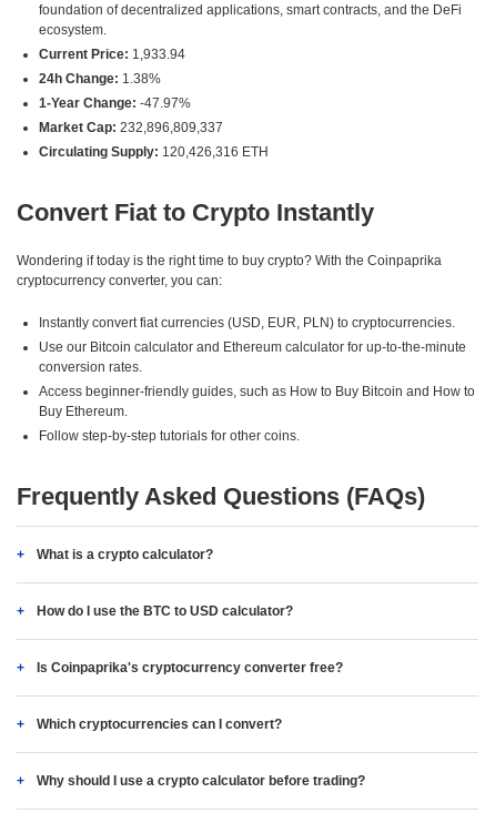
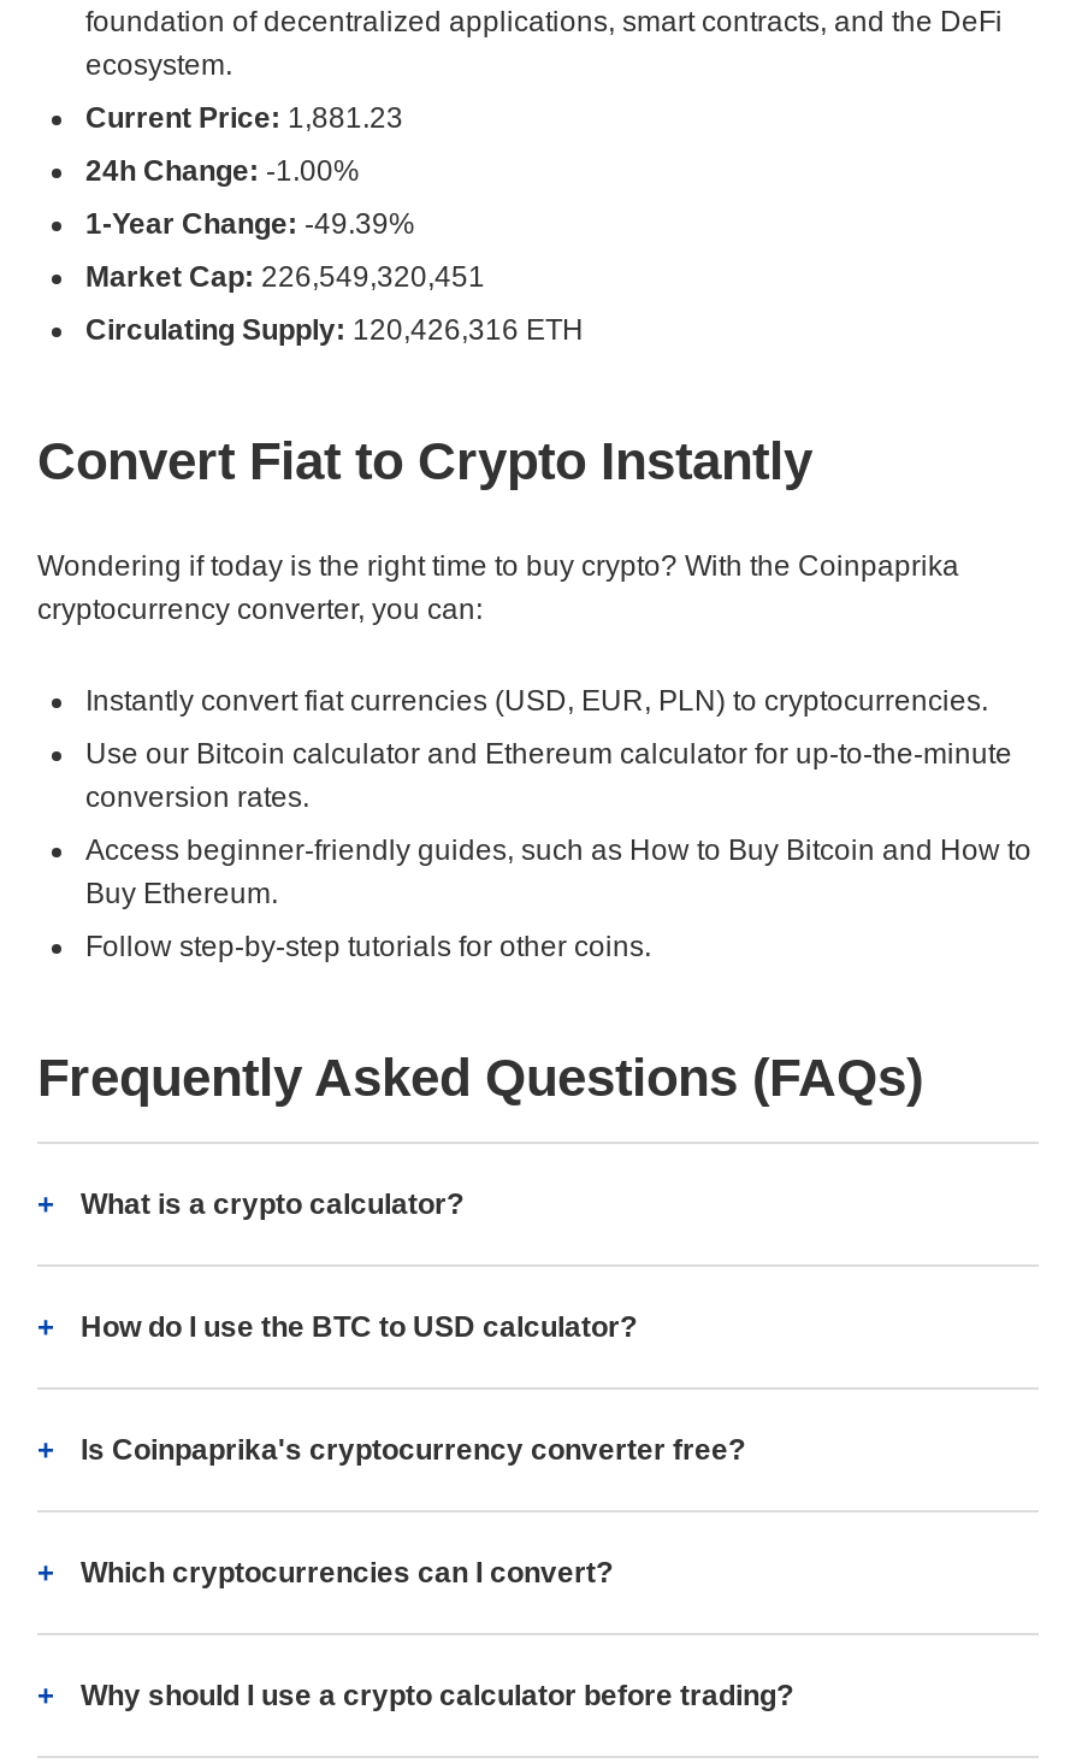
- Current Price: 1,933.94
+ Current Price: 1,881.23

- 24h Change: 1.38%
+ 24h Change: -1.00%

- 1-Year Change: -47.97%
+ 1-Year Change: -49.39%

- Market Cap: 232,896,809,337
+ Market Cap: 226,549,320,451
